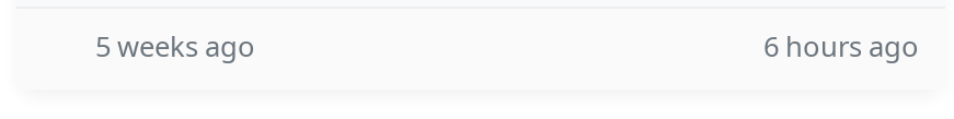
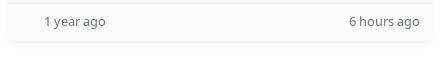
- 5 weeks ago
+ 1 year ago
